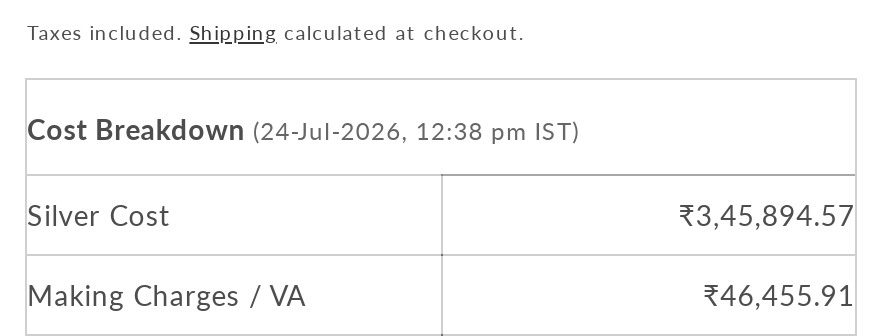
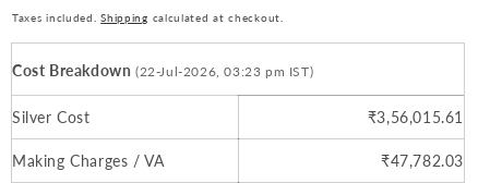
- Cost Breakdown (24-Jul-2026, 12:38 pm IST)
+ Cost Breakdown (22-Jul-2026, 03:23 pm IST)

- ₹3,45,894.57
+ ₹3,56,015.61

- ₹46,455.91
+ ₹47,782.03
